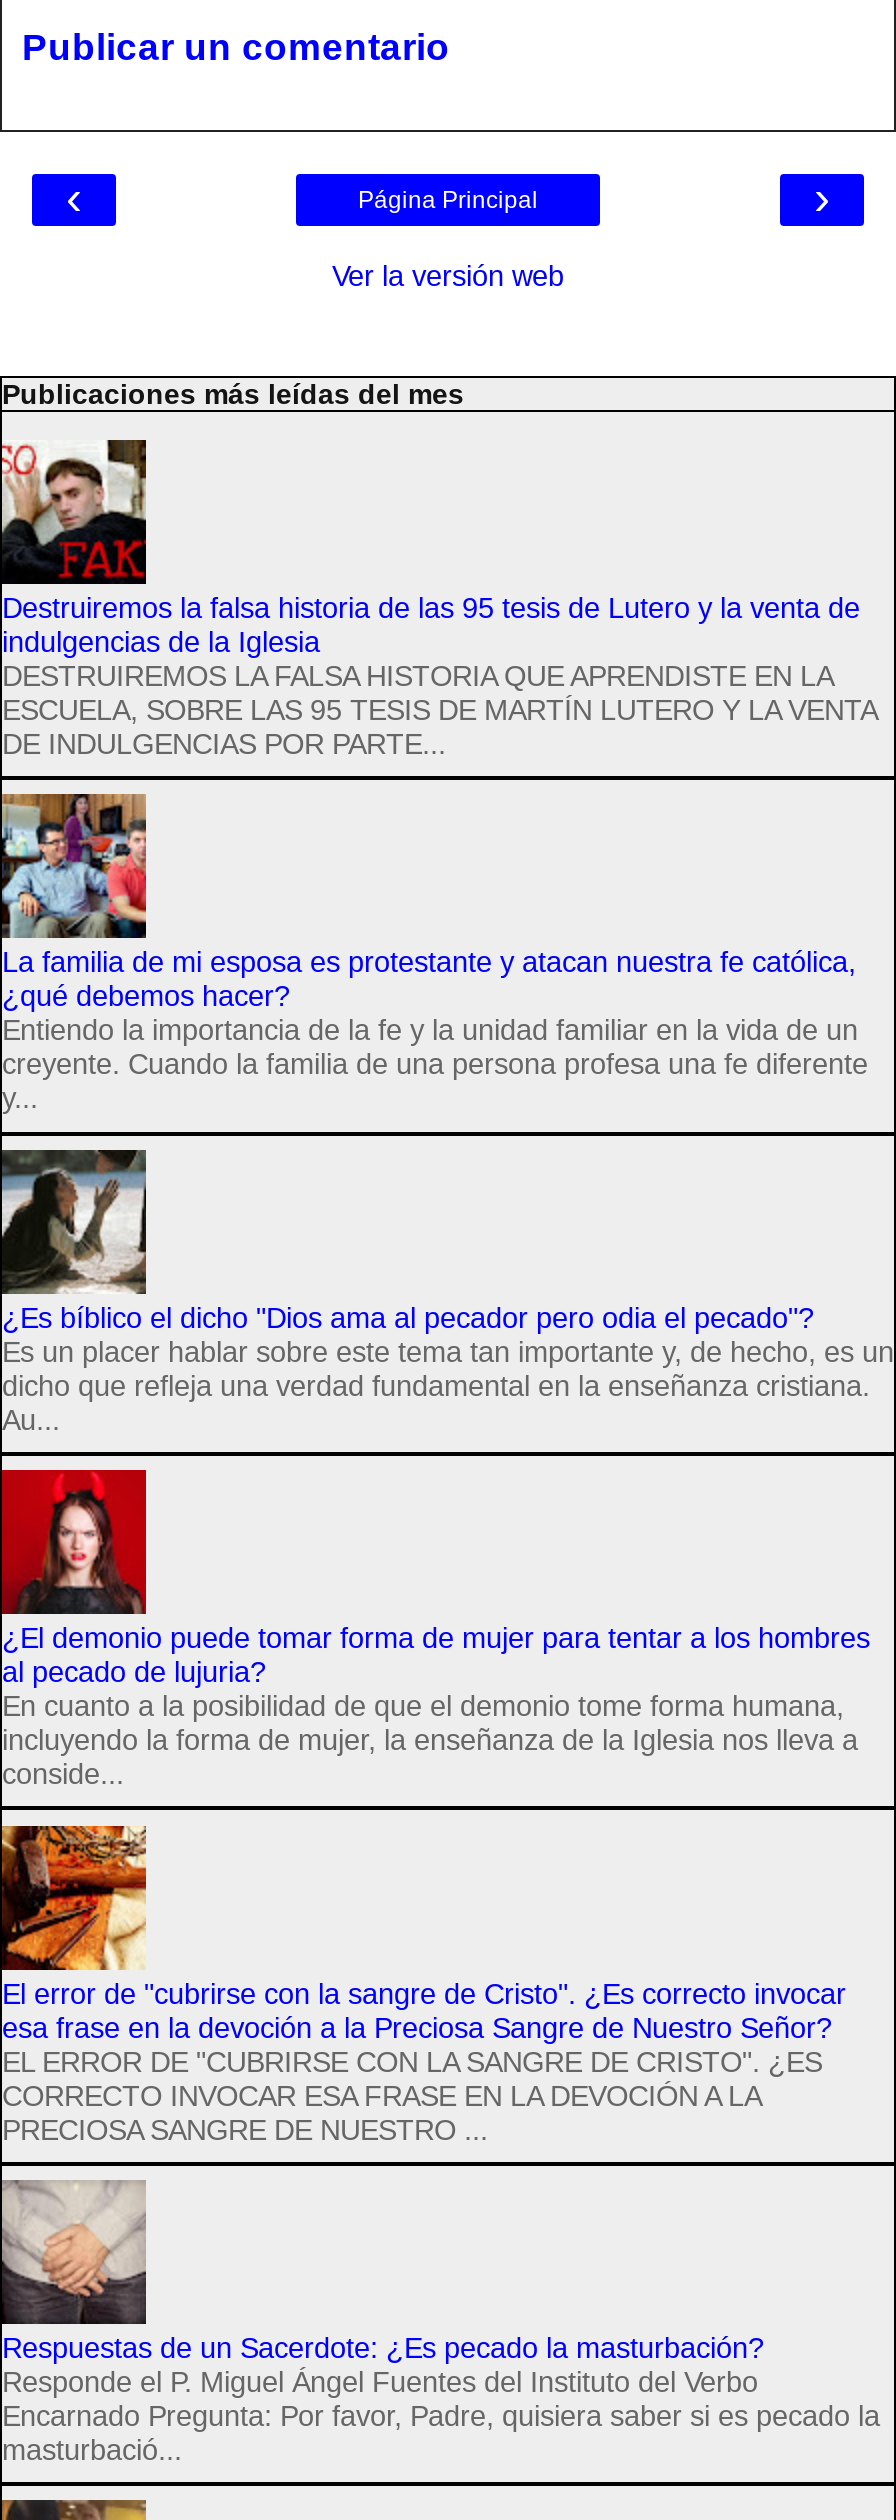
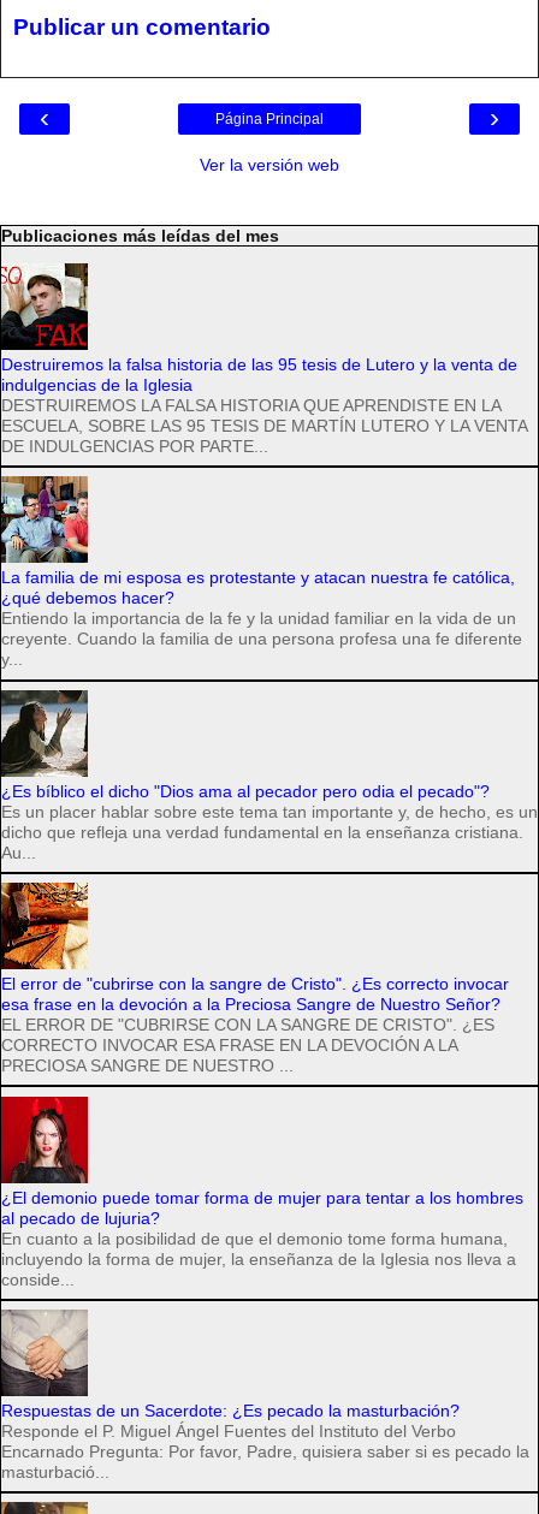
moved down: [image] | ¿El demonio puede tomar forma de mujer para tentar a los hombres | al pecado de lujuria? | En cuanto a la posibilidad de que el demonio tome forma humana, | incluyendo la forma de mujer, la enseñanza de la Iglesia nos lleva a | conside...

moved up: [image] | El error de "cubrirse con la sangre de Cristo". ¿Es correcto invocar | esa frase en la devoción a la Preciosa Sangre de Nuestro Señor? | EL ERROR DE "CUBRIRSE CON LA SANGRE DE CRISTO". ¿ES | CORRECTO INVOCAR ESA FRASE EN LA DEVOCIÓN A LA | PRECIOSA SANGRE DE NUESTRO ...
